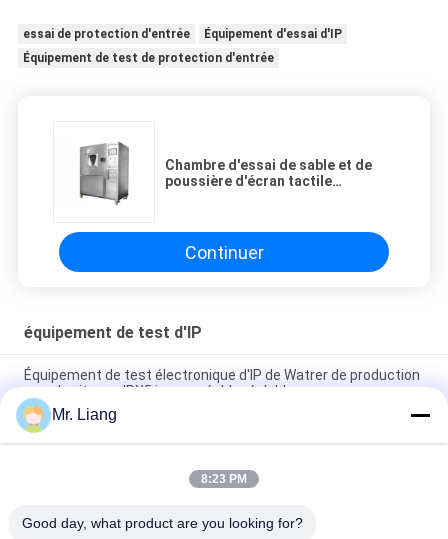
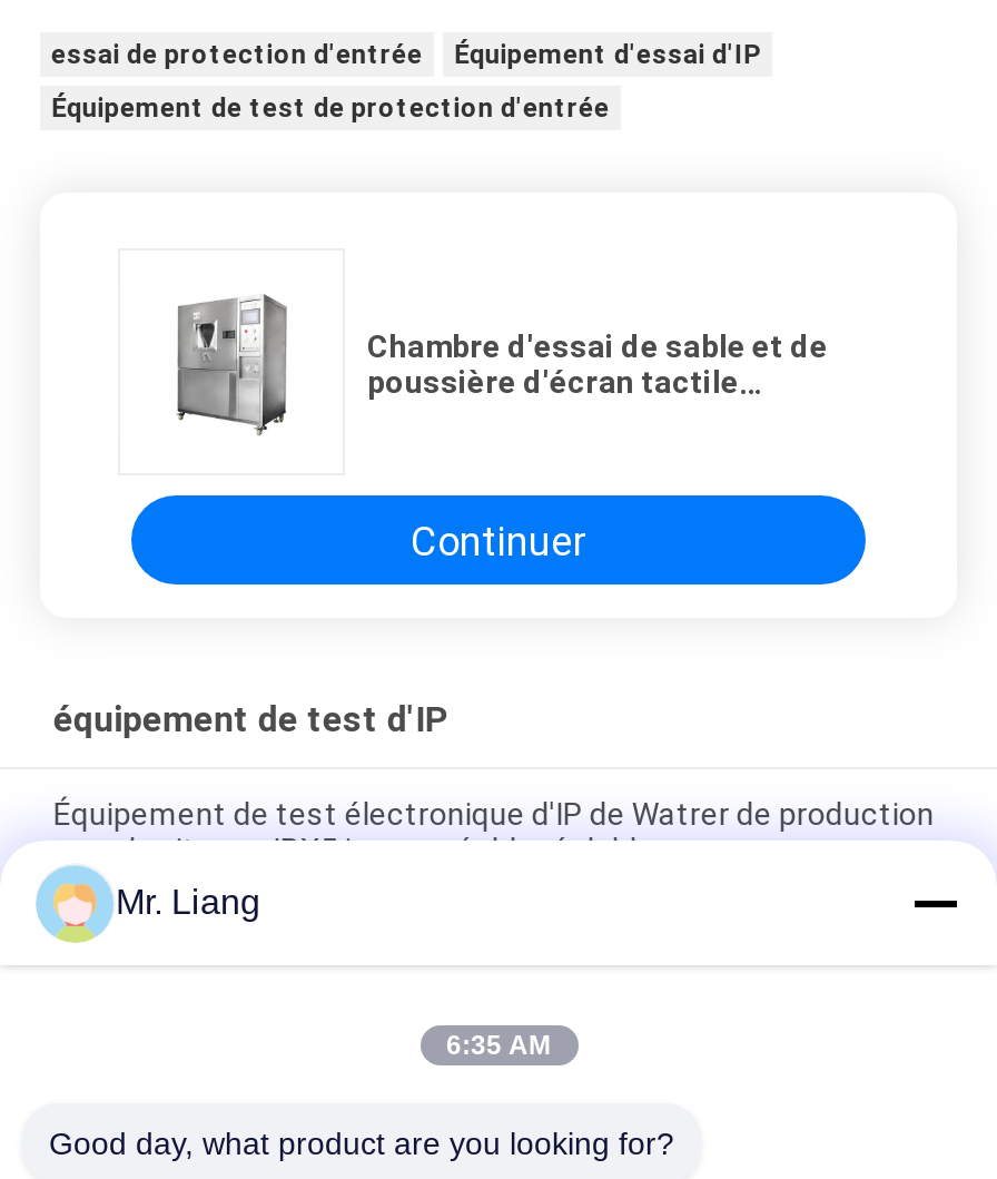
- 8:23 PM
+ 6:35 AM
